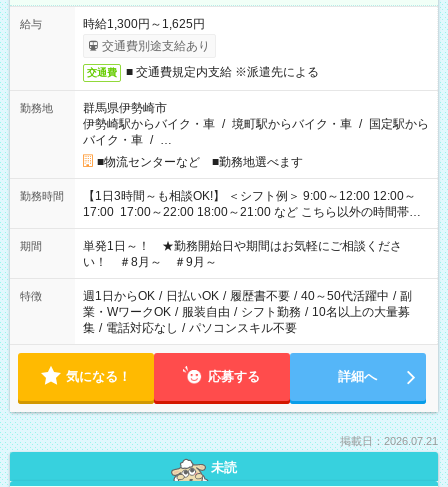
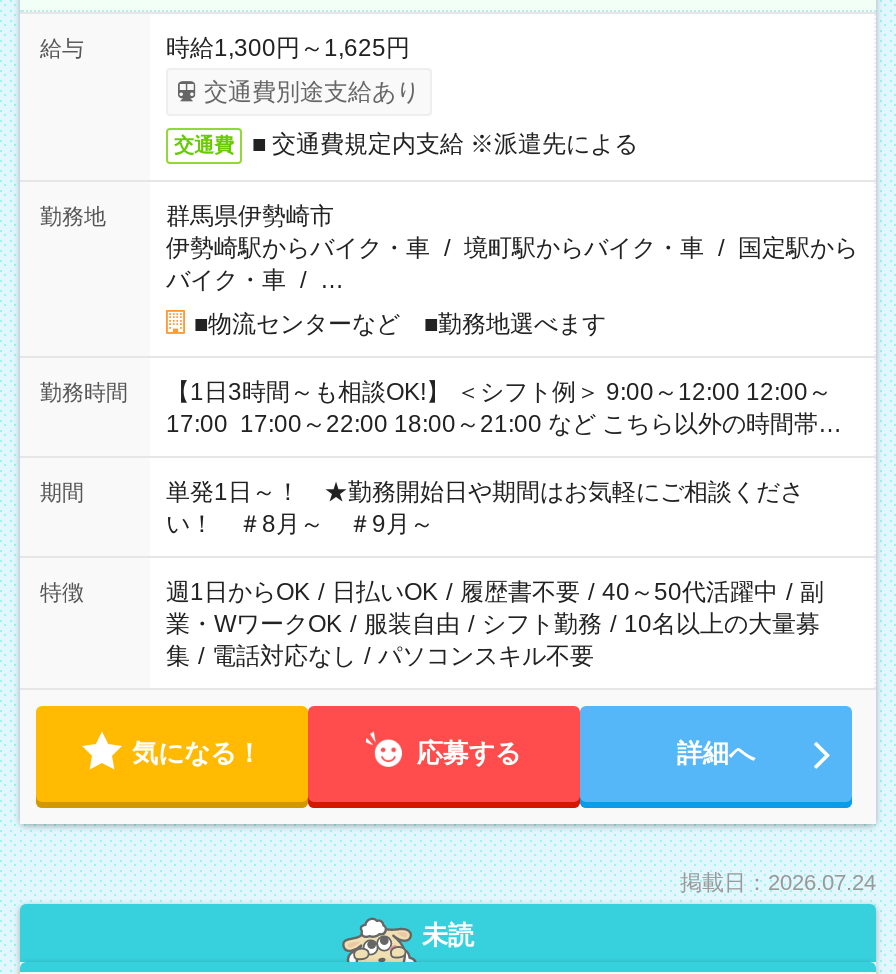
- 掲載日：2026.07.21
+ 掲載日：2026.07.24
